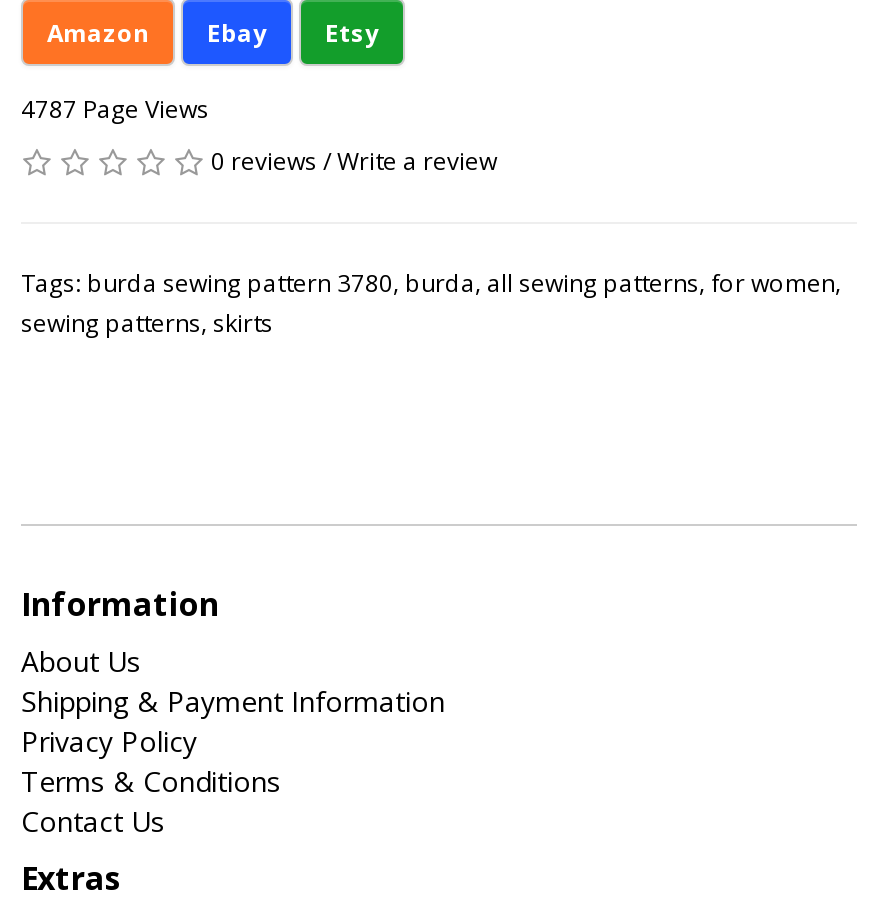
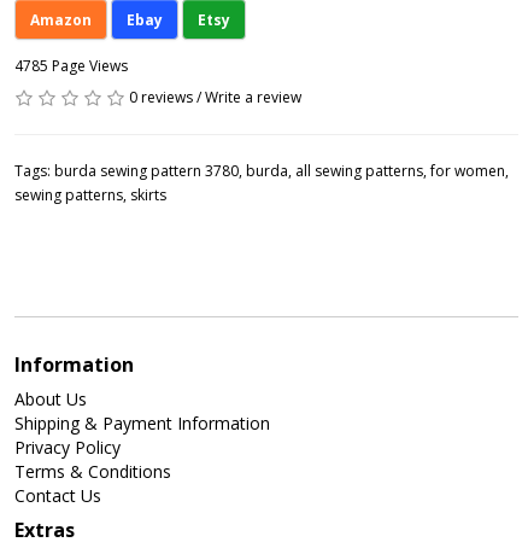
- 4787 Page Views
+ 4785 Page Views
